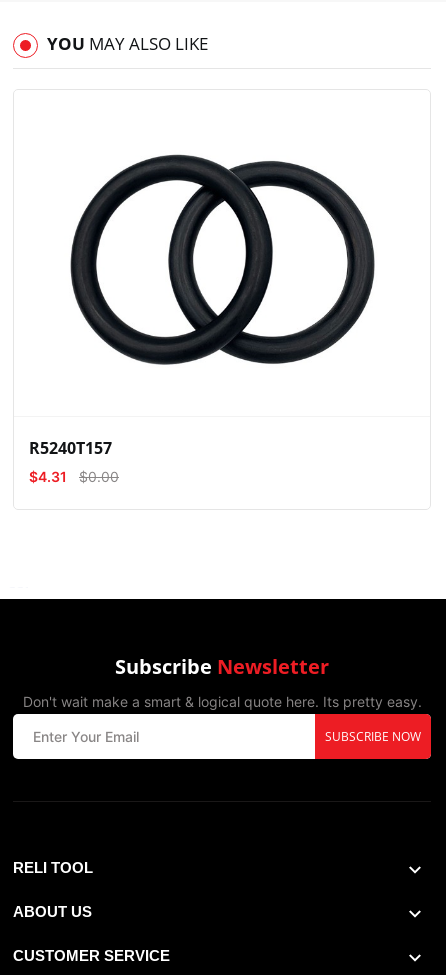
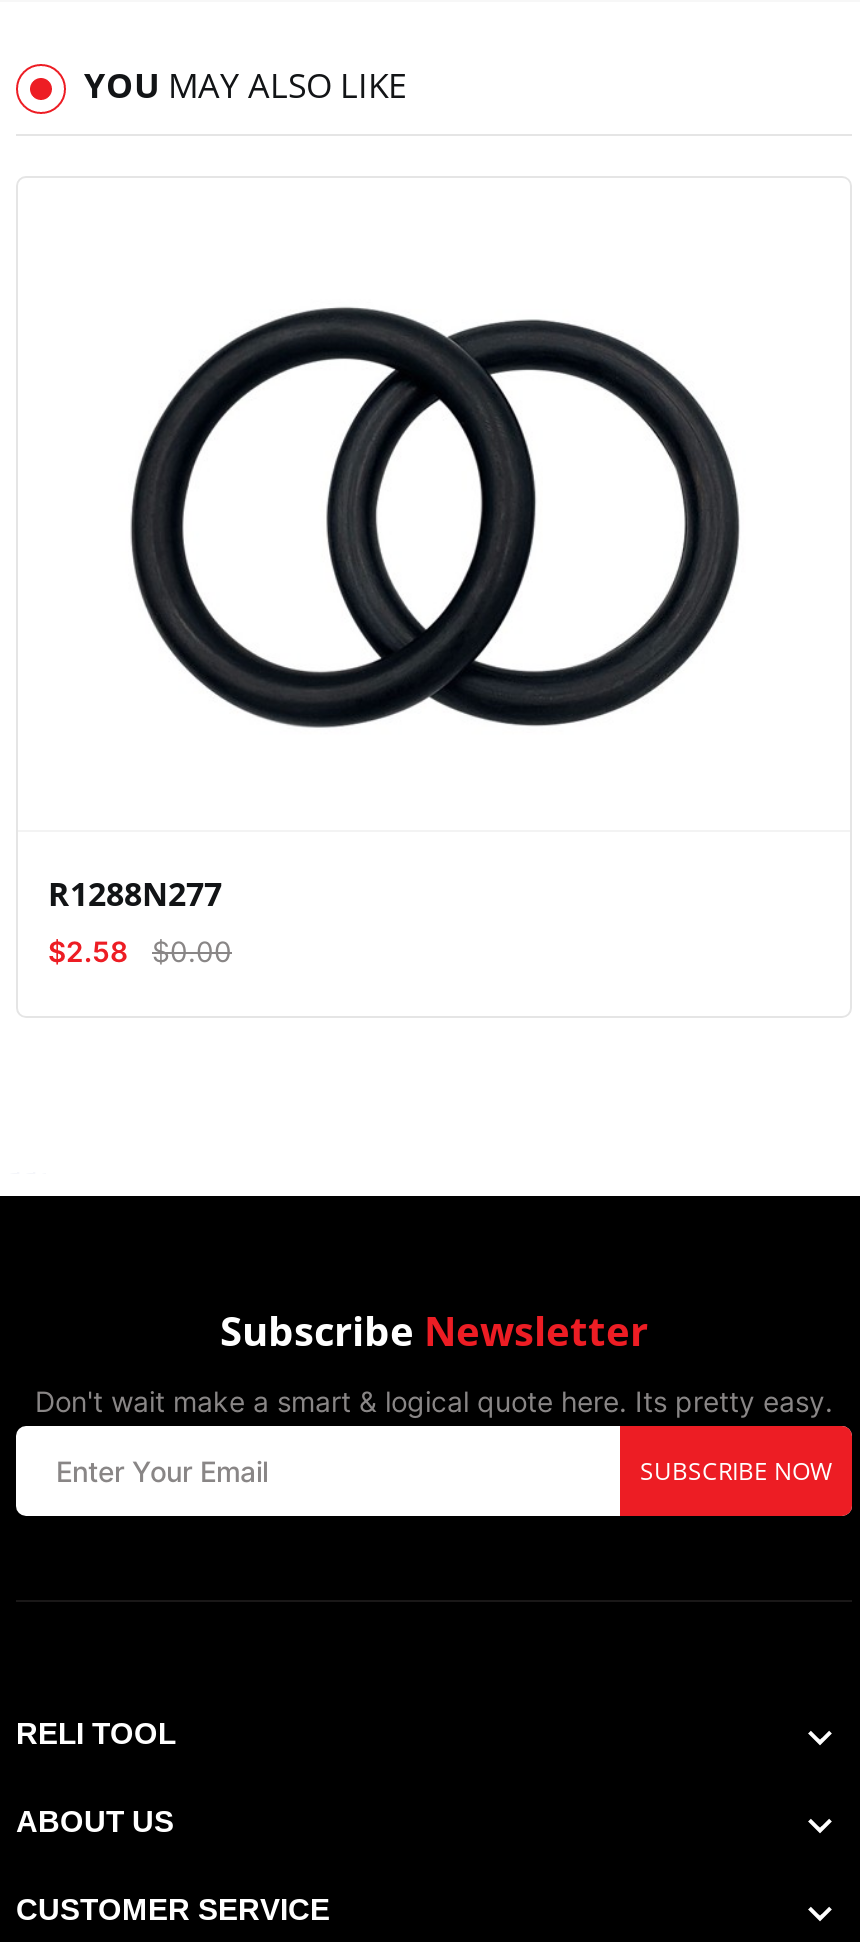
- R5240T157
- $4.31
+ R1288N277
+ $2.58
